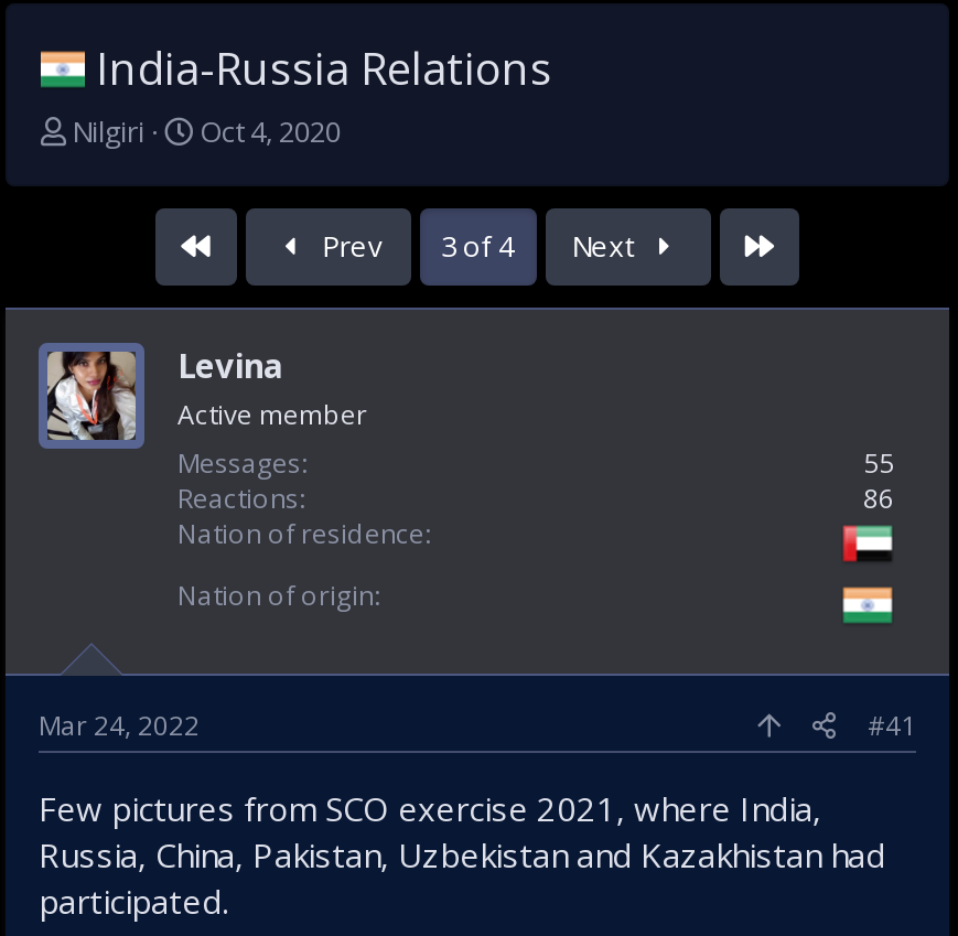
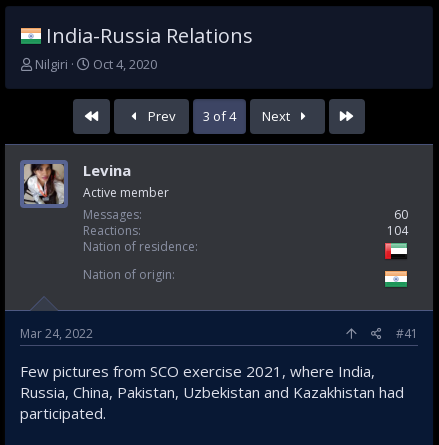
- 55
+ 60

- 86
+ 104
